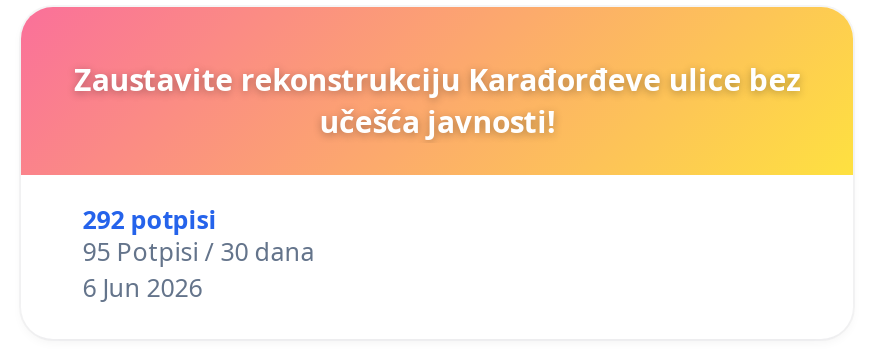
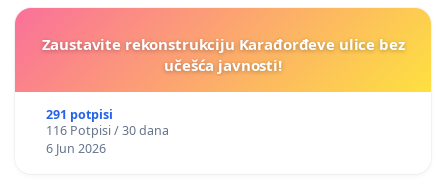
- 292 potpisi
+ 291 potpisi

- 95 Potpisi / 30 dana
+ 116 Potpisi / 30 dana
